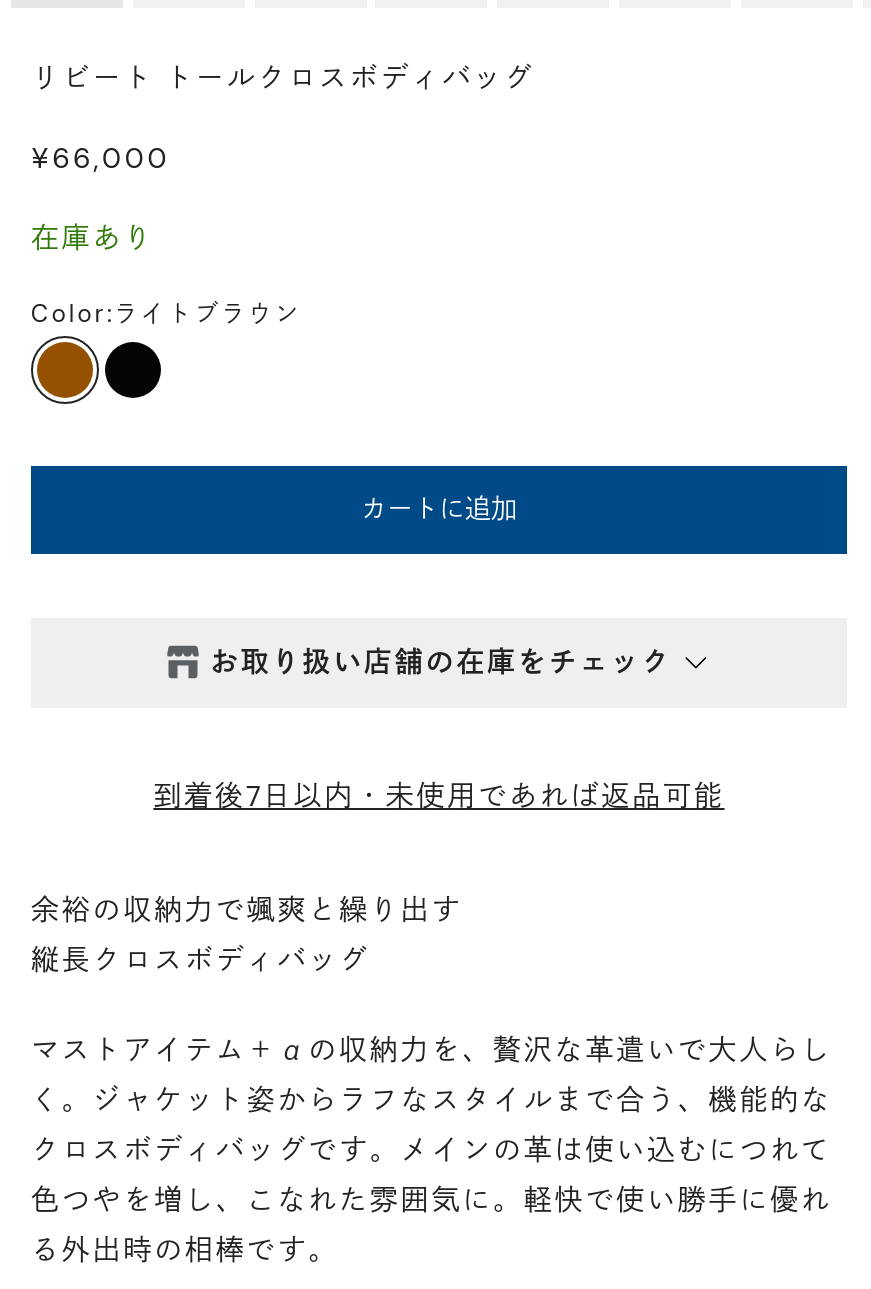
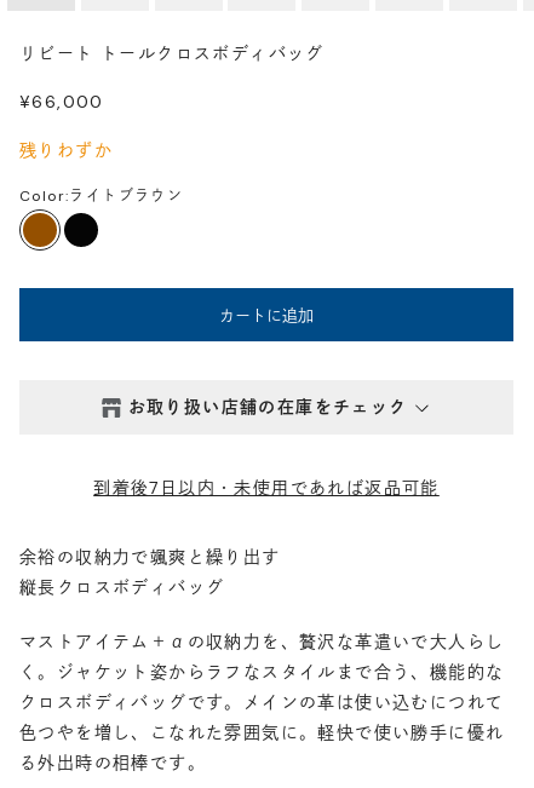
- 在庫あり
+ 残りわずか
